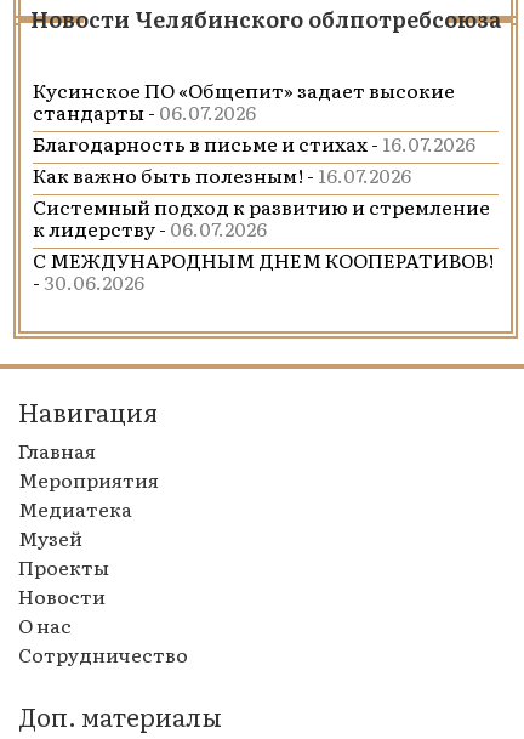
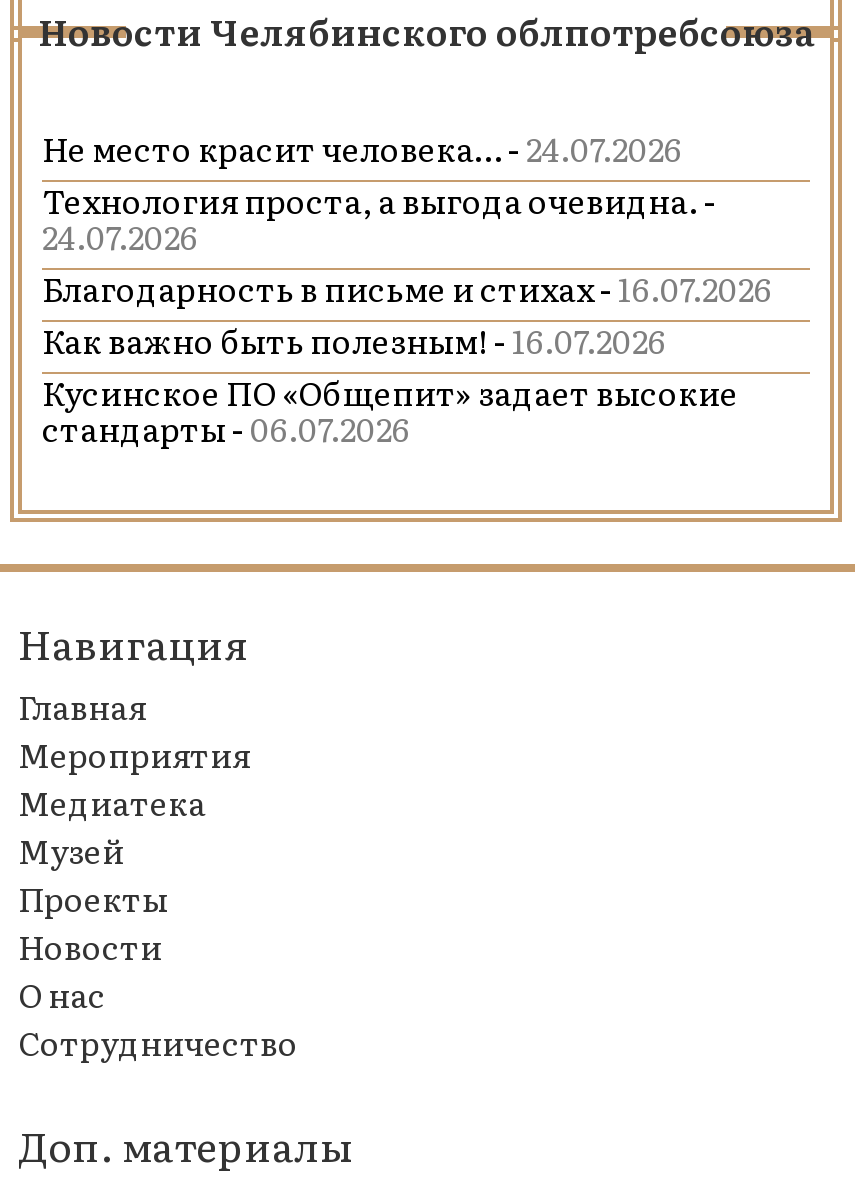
+ Не место красит человека… - 24.07.2026
+ Технология проста, а выгода очевидна. -
+ 24.07.2026

moved down: Кусинское ПО «Общепит» задает высокие | стандарты -06.07.2026

moved up: Благодарность в письме и стихах -16.07.2026 | Как важно быть полезным! -16.07.2026

- Системный подход к развитию и стремление
- к лидерству -06.07.2026
- С МЕЖДУНАРОДНЫМ ДНЕМ КООПЕРАТИВОВ!
- -30.06.2026
